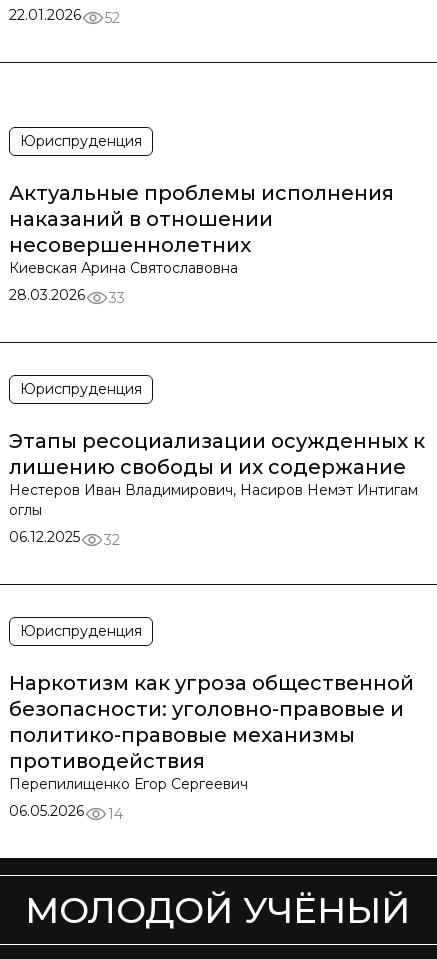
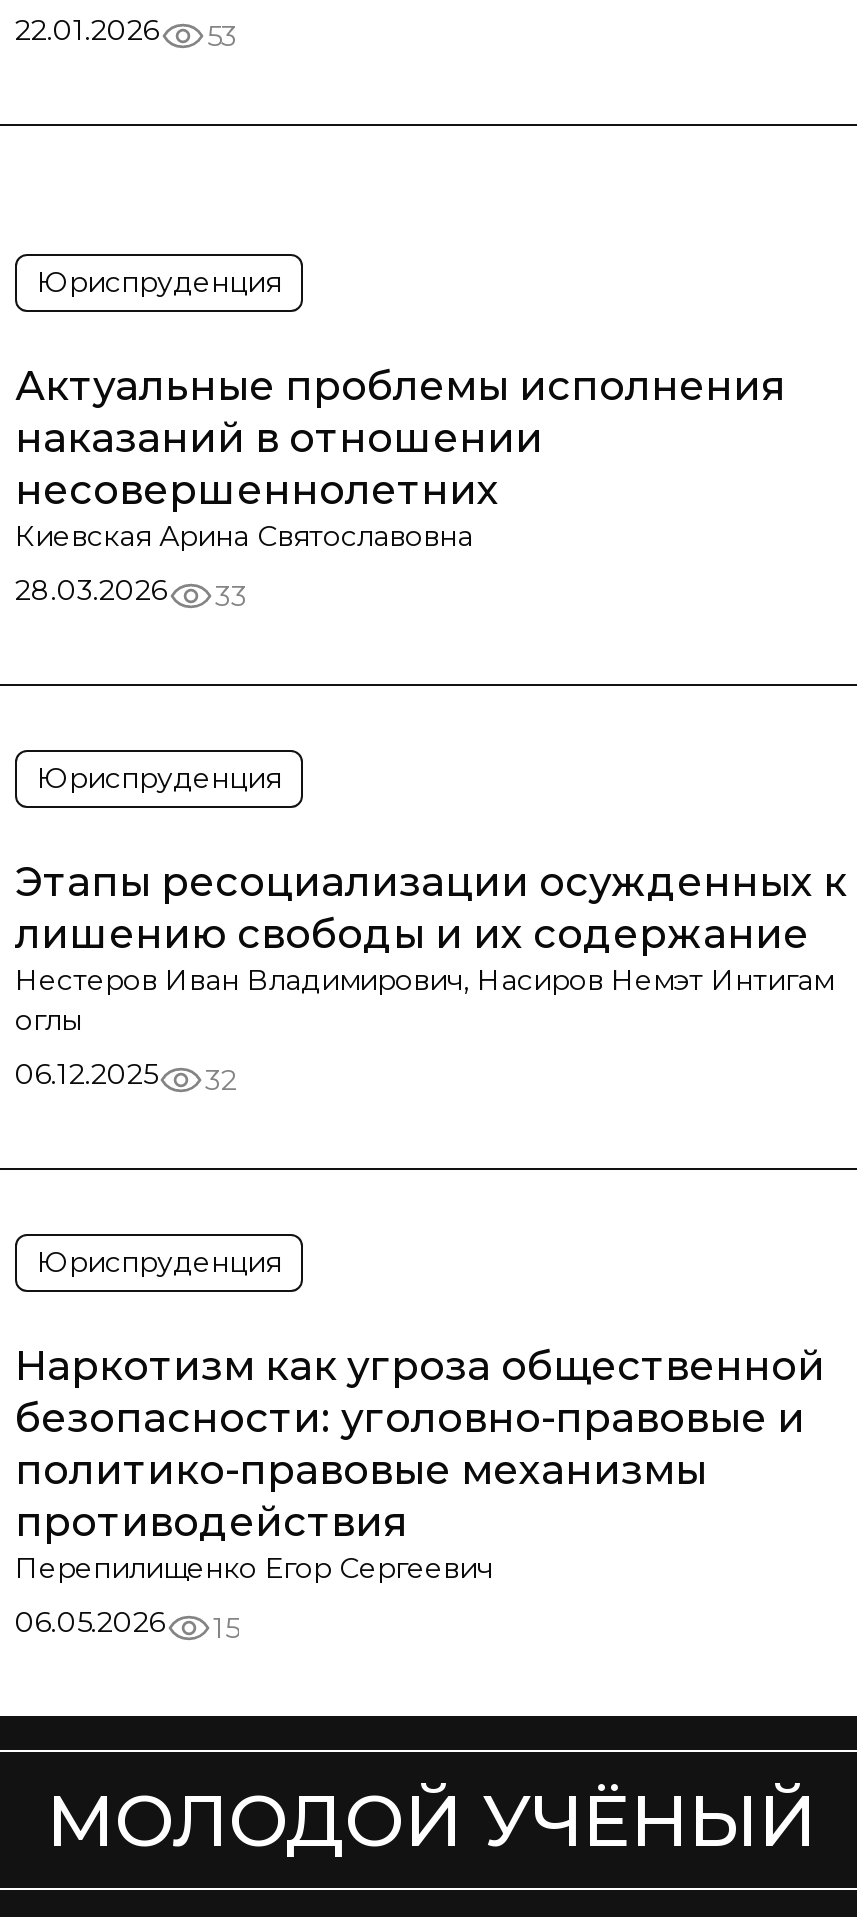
- 22.01.2026 52
+ 22.01.2026 53

- 06.05.2026 14
+ 06.05.2026 15
